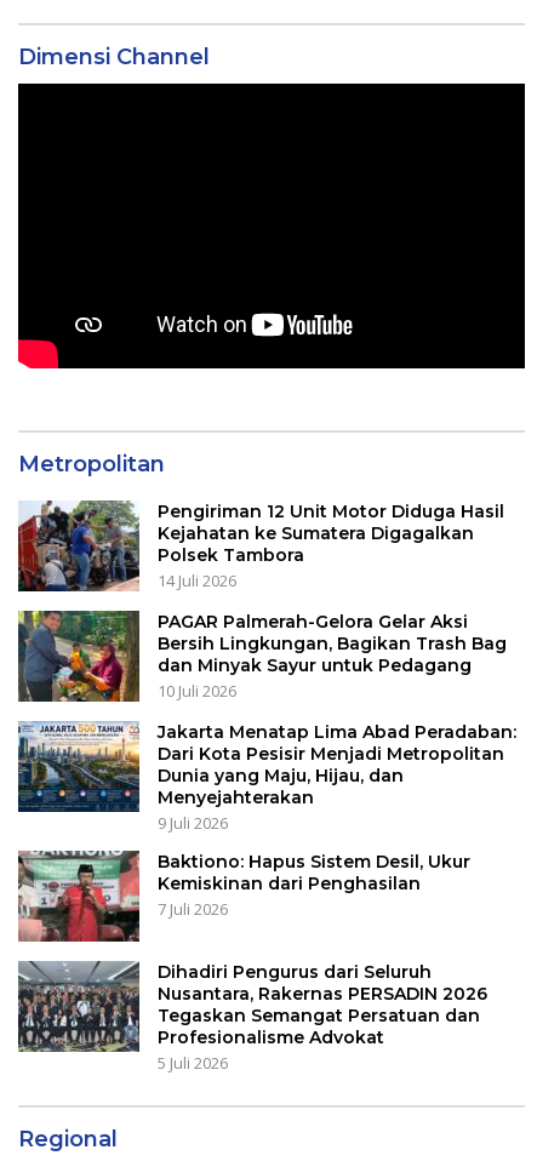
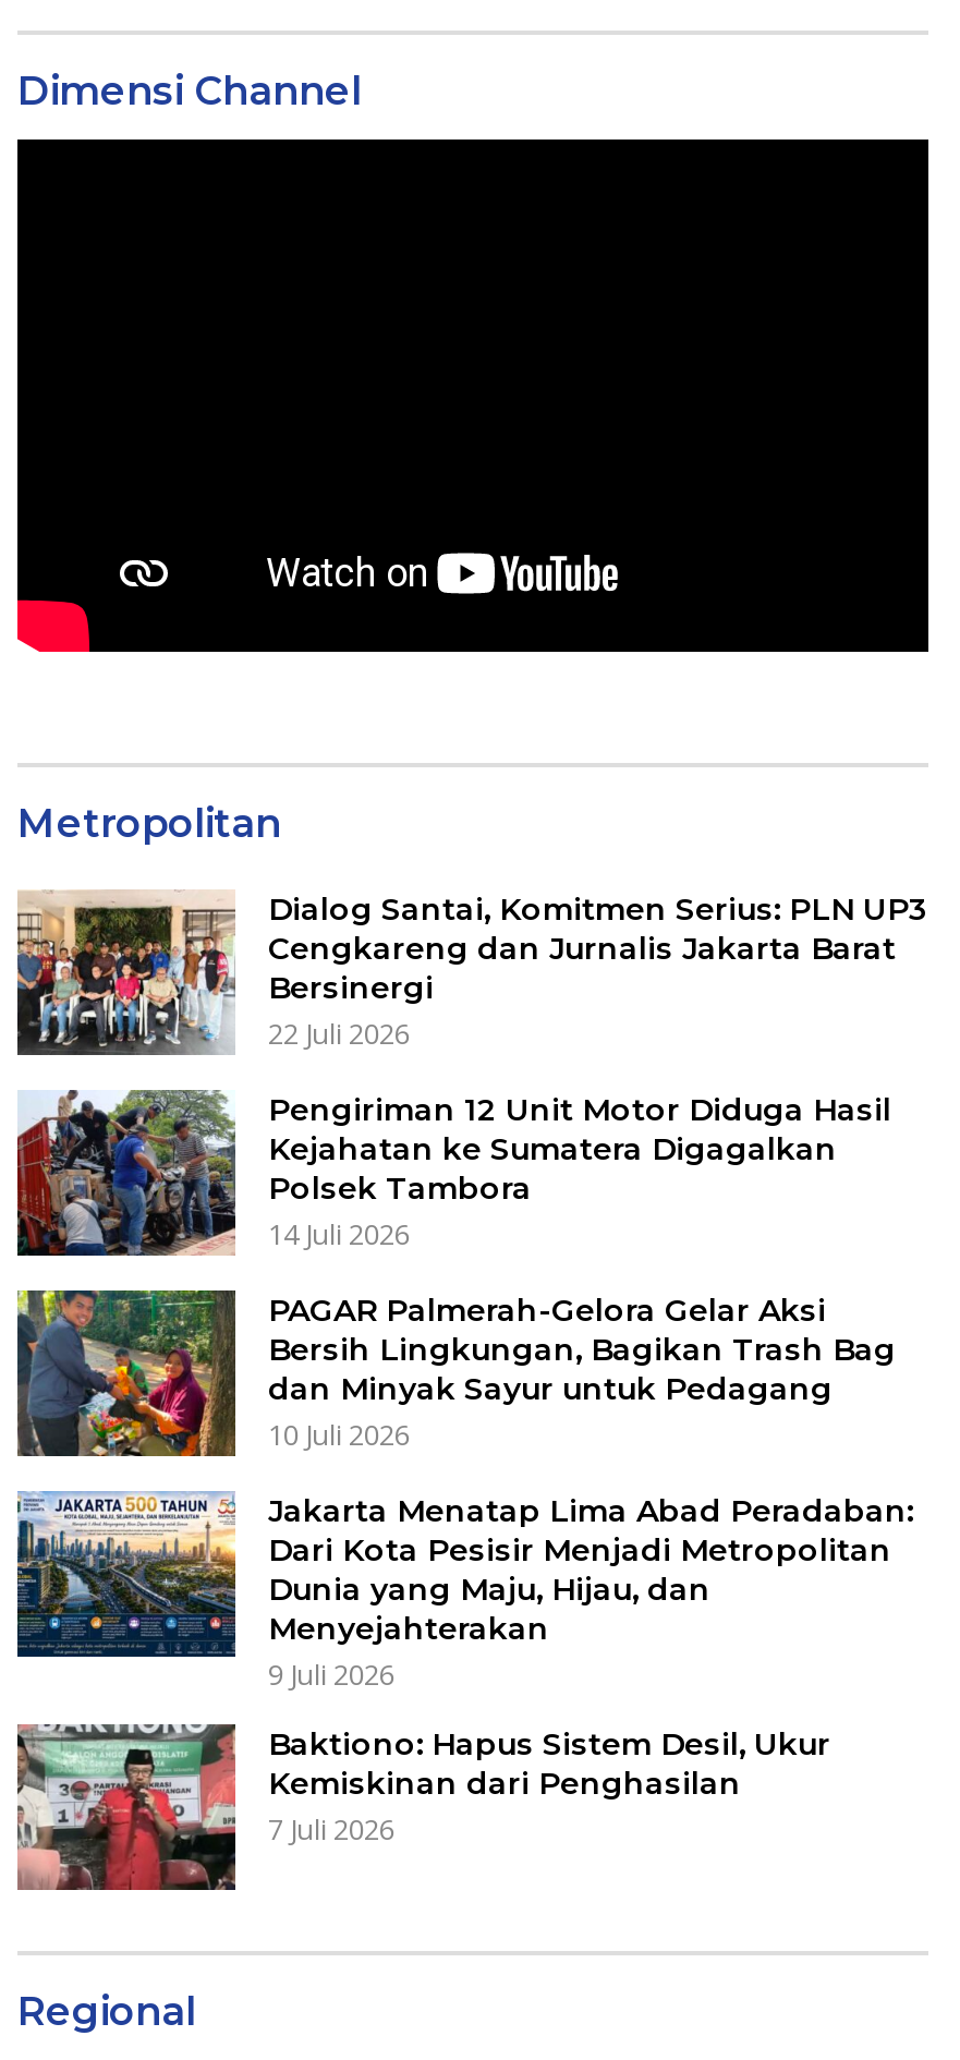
+ [image]
+ Dialog Santai, Komitmen Serius: PLN UP3
+ Cengkareng dan Jurnalis Jakarta Barat
+ Bersinergi
+ 22 Juli 2026

moved down: [image] | Pengiriman 12 Unit Motor Diduga Hasil | Kejahatan ke Sumatera Digagalkan | ... | Kemiskinan dari Penghasilan | 7 Juli 2026

- [image]
- Dihadiri Pengurus dari Seluruh
- Nusantara, Rakernas PERSADIN 2026
- Tegaskan Semangat Persatuan dan
- Profesionalisme Advokat
- 5 Juli 2026
